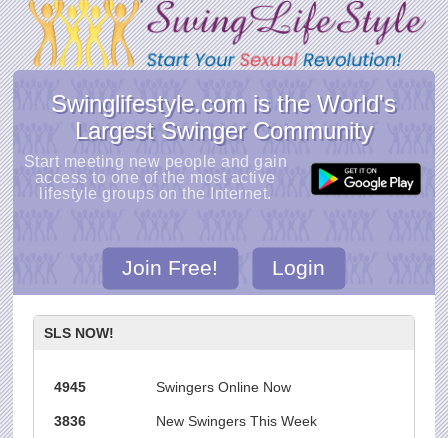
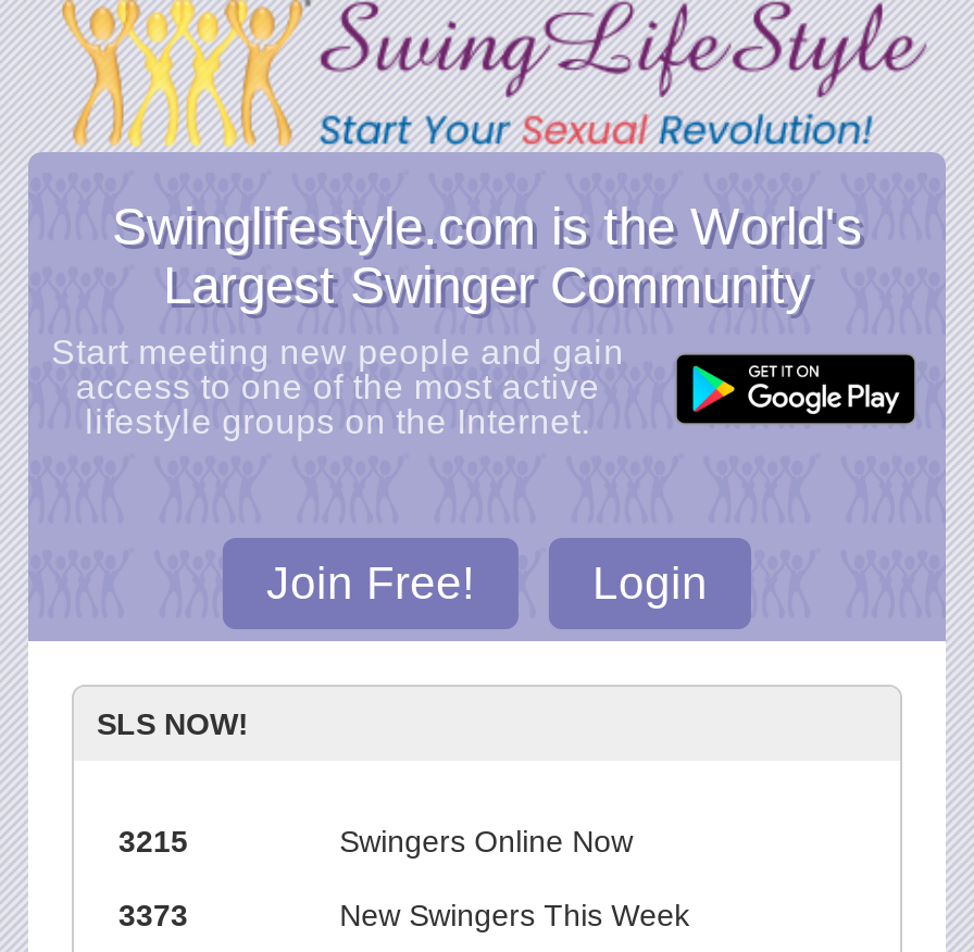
- 4945
+ 3215

- 3836
+ 3373
